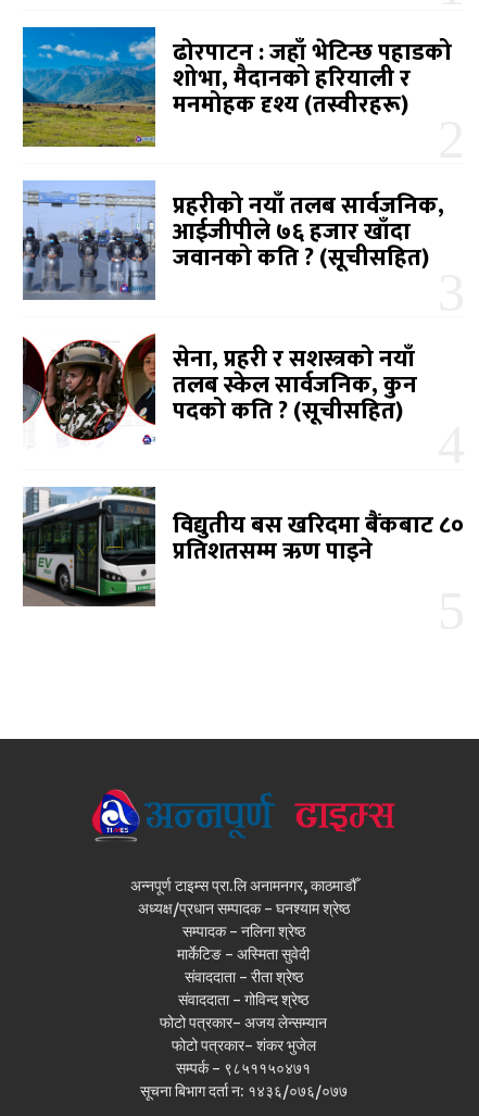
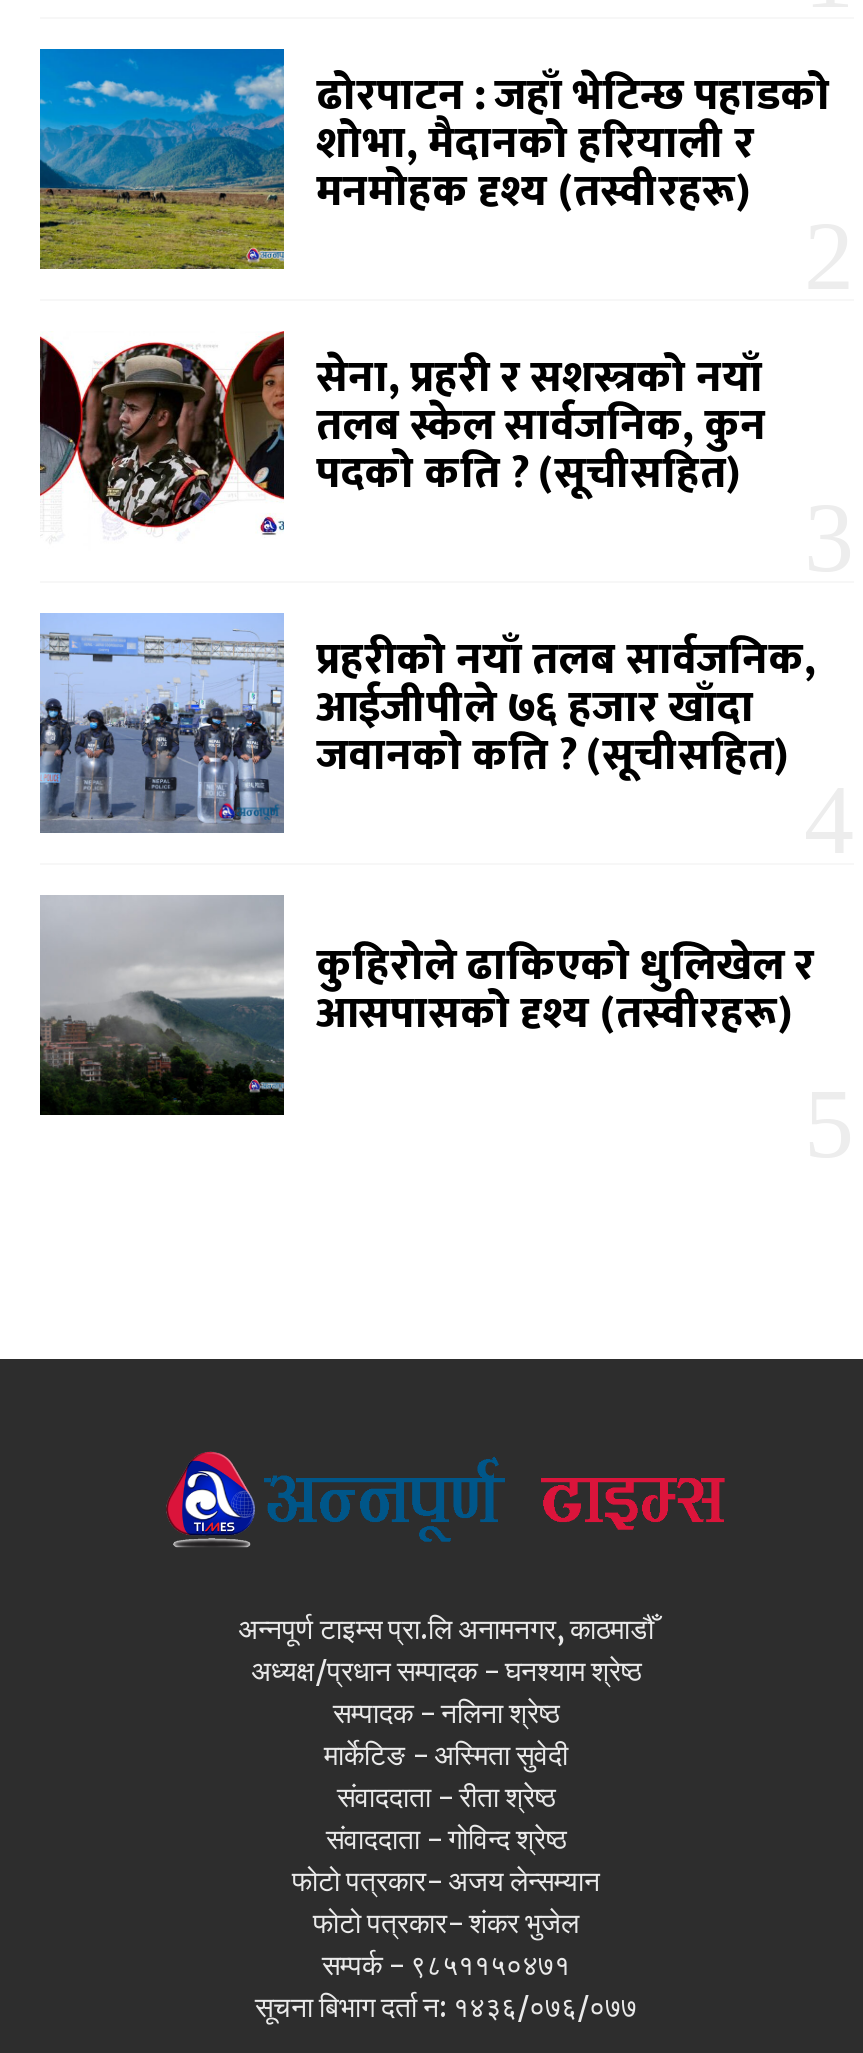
moved down: [image] | प्रहरीको नयाँ तलब सार्वजनिक, | आईजीपीले ७६ हजार खाँदा | जवानको कति ? (सूचीसहित)

moved up: [image] | सेना, प्रहरी र सशस्त्रको नयाँ | तलब स्केल सार्वजनिक, कुन | पदको कति ? (सूचीसहित)

- [image]
- विद्युतीय बस खरिदमा बैंकबाट ८०
- प्रतिशतसम्म ऋण पाइने
+ [image]
+ कुहिरोले ढाकिएको धुलिखेल र
+ आसपासको दृश्य (तस्वीरहरू)
